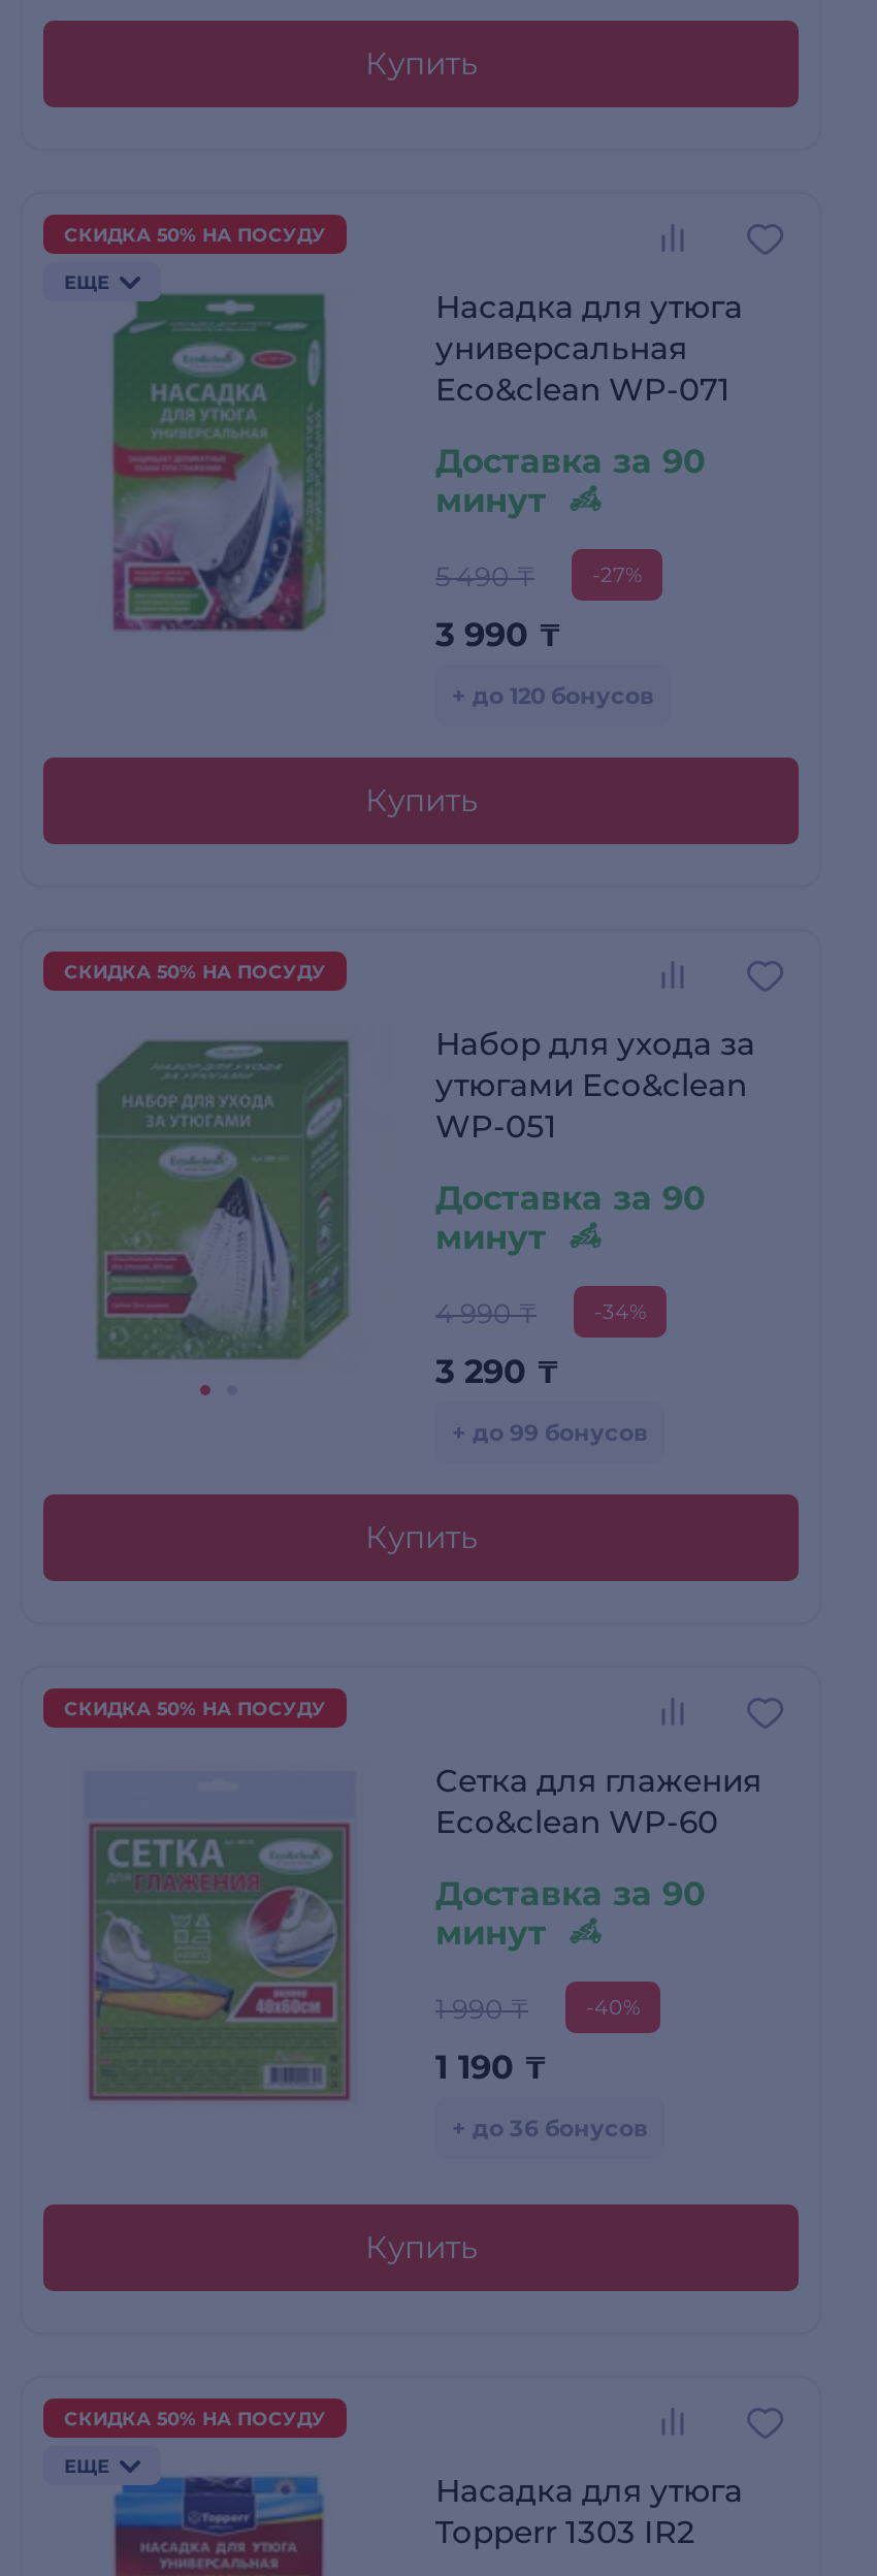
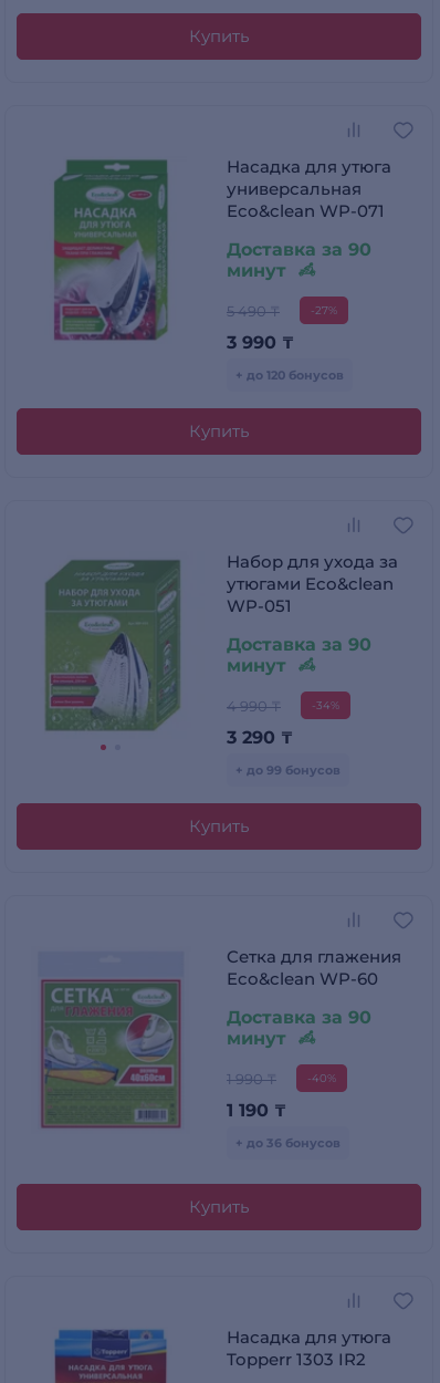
- СКИДКА 50% НА ПОСУДУ
- ЕЩЕ

- СКИДКА 50% НА ПОСУДУ

- СКИДКА 50% НА ПОСУДУ

- СКИДКА 50% НА ПОСУДУ
- ЕЩЕ
